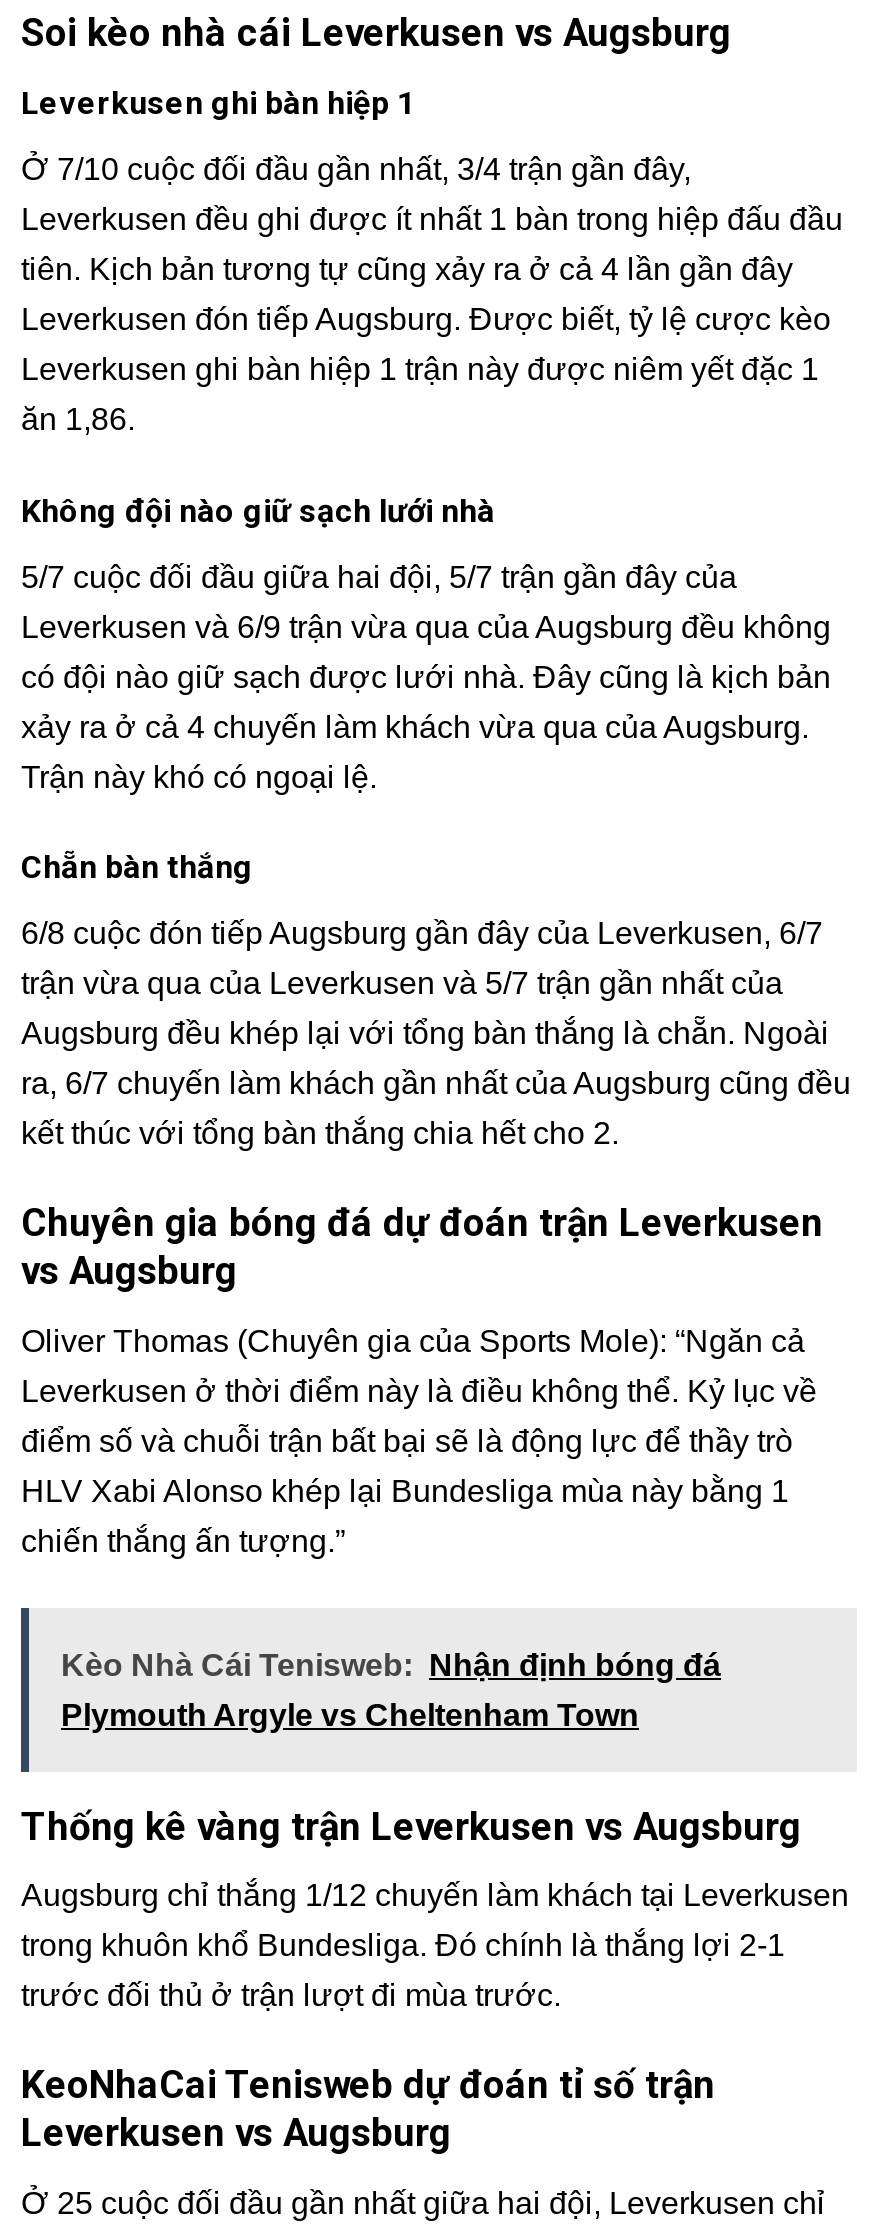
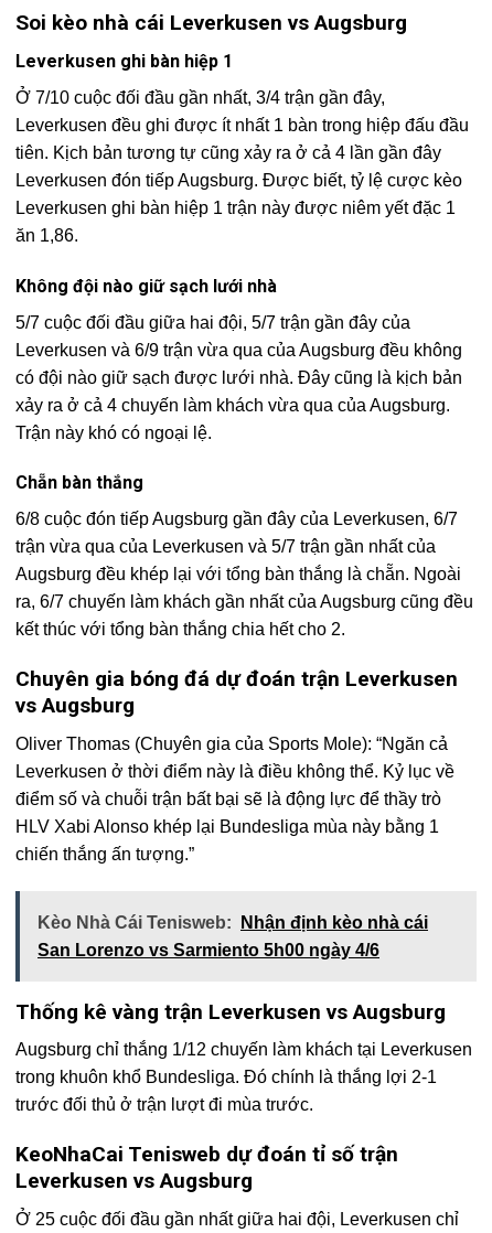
- Kèo Nhà Cái Tenisweb: Nhận định bóng đá
+ Kèo Nhà Cái Tenisweb: Nhận định kèo nhà cái

- Plymouth Argyle vs Cheltenham Town
+ San Lorenzo vs Sarmiento 5h00 ngày 4/6
